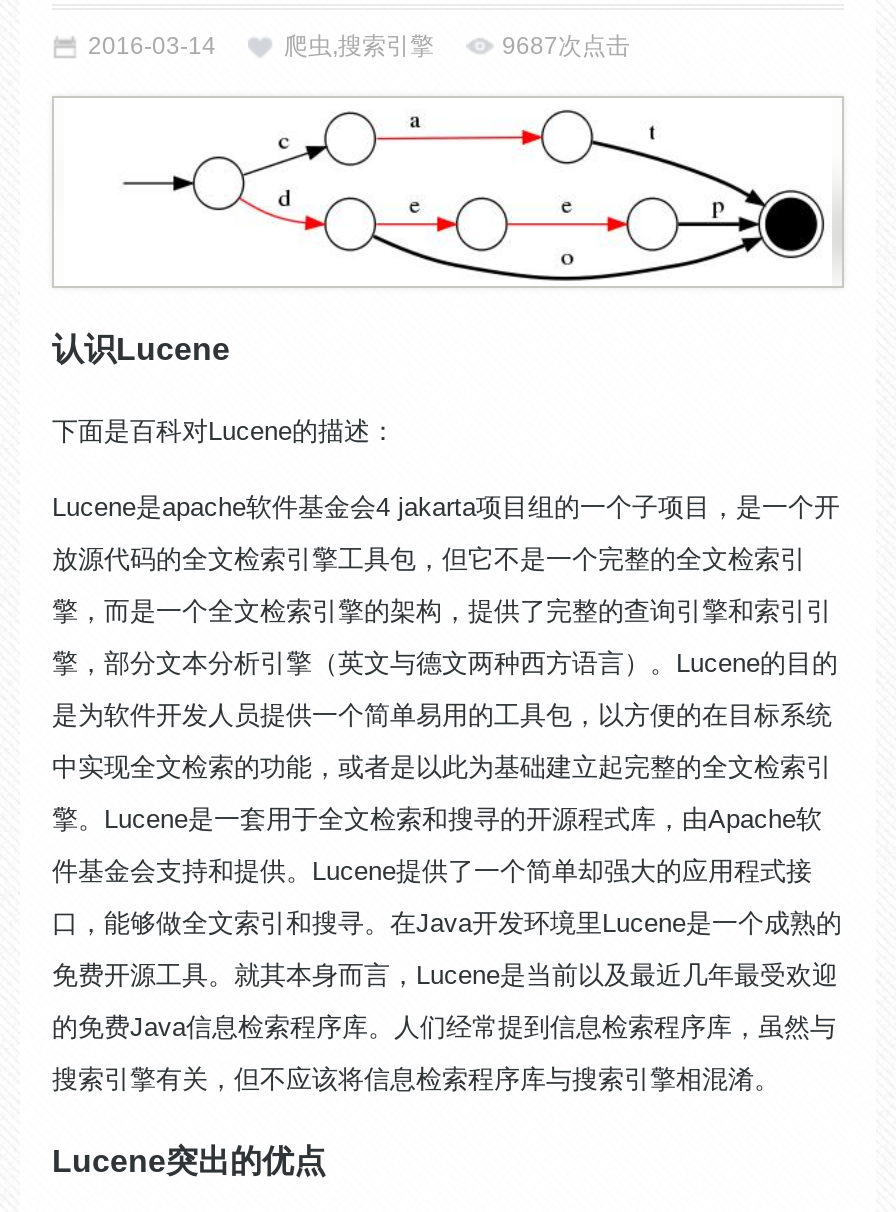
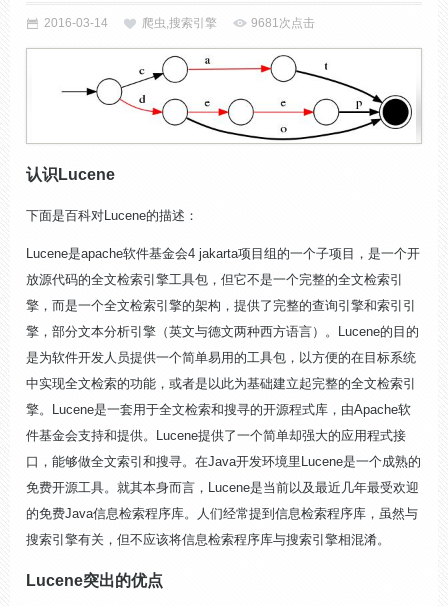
- 9687次点击
+ 9681次点击
